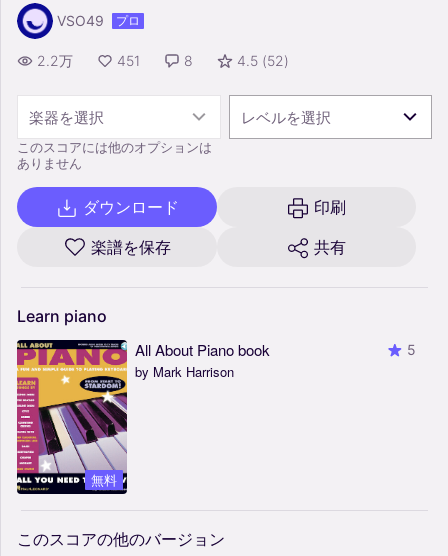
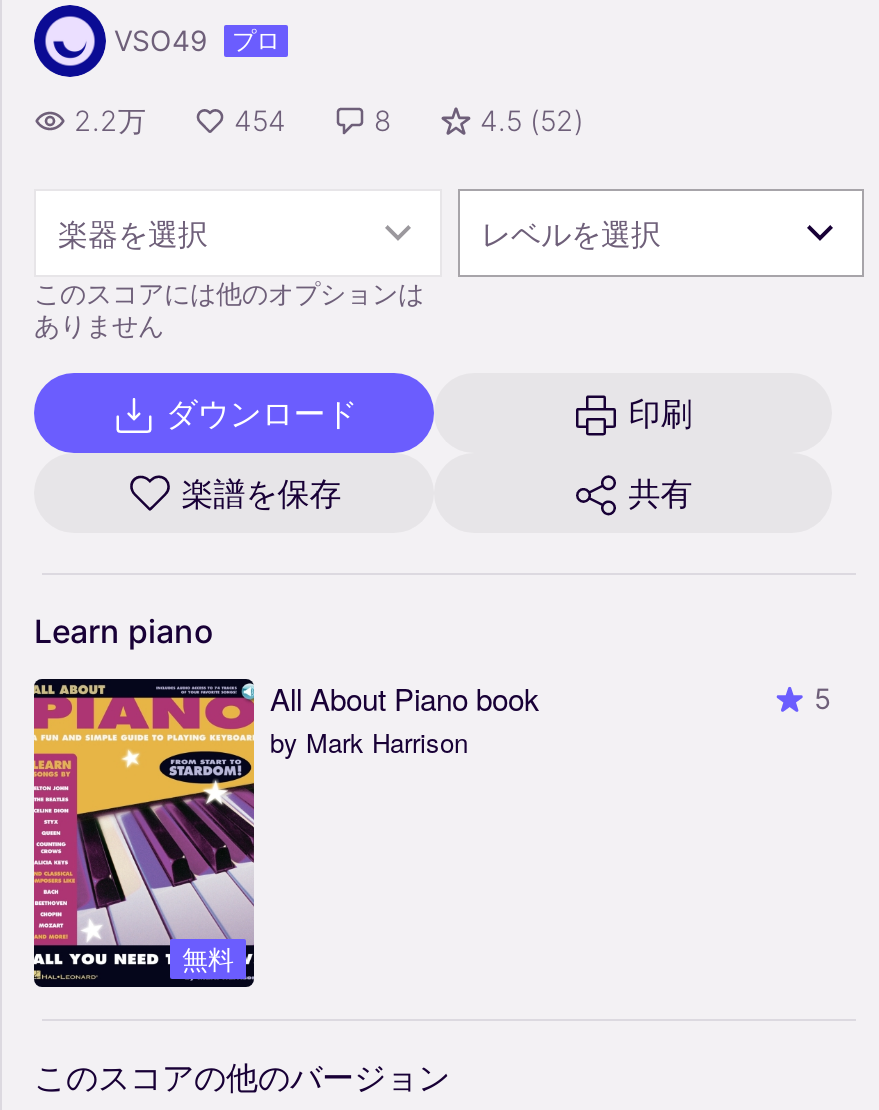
- 451
+ 454
